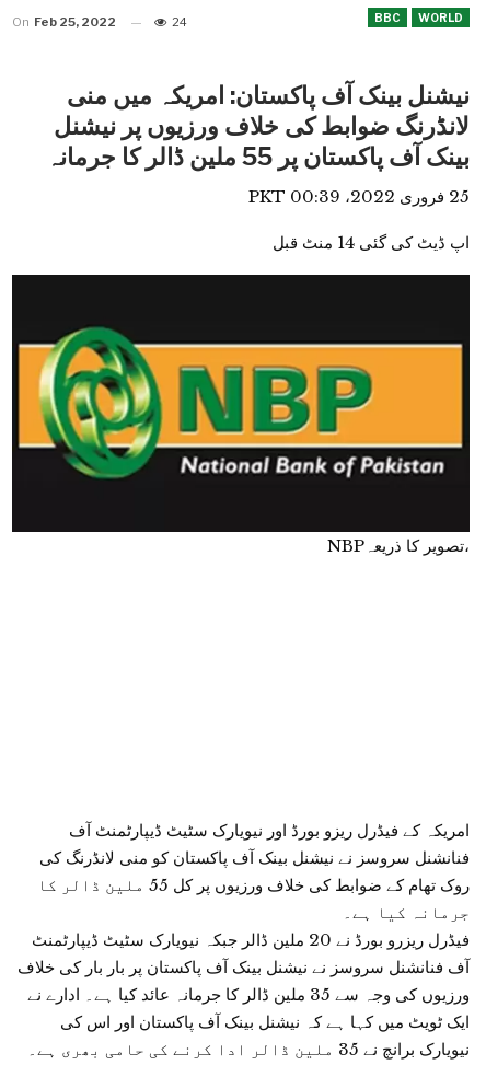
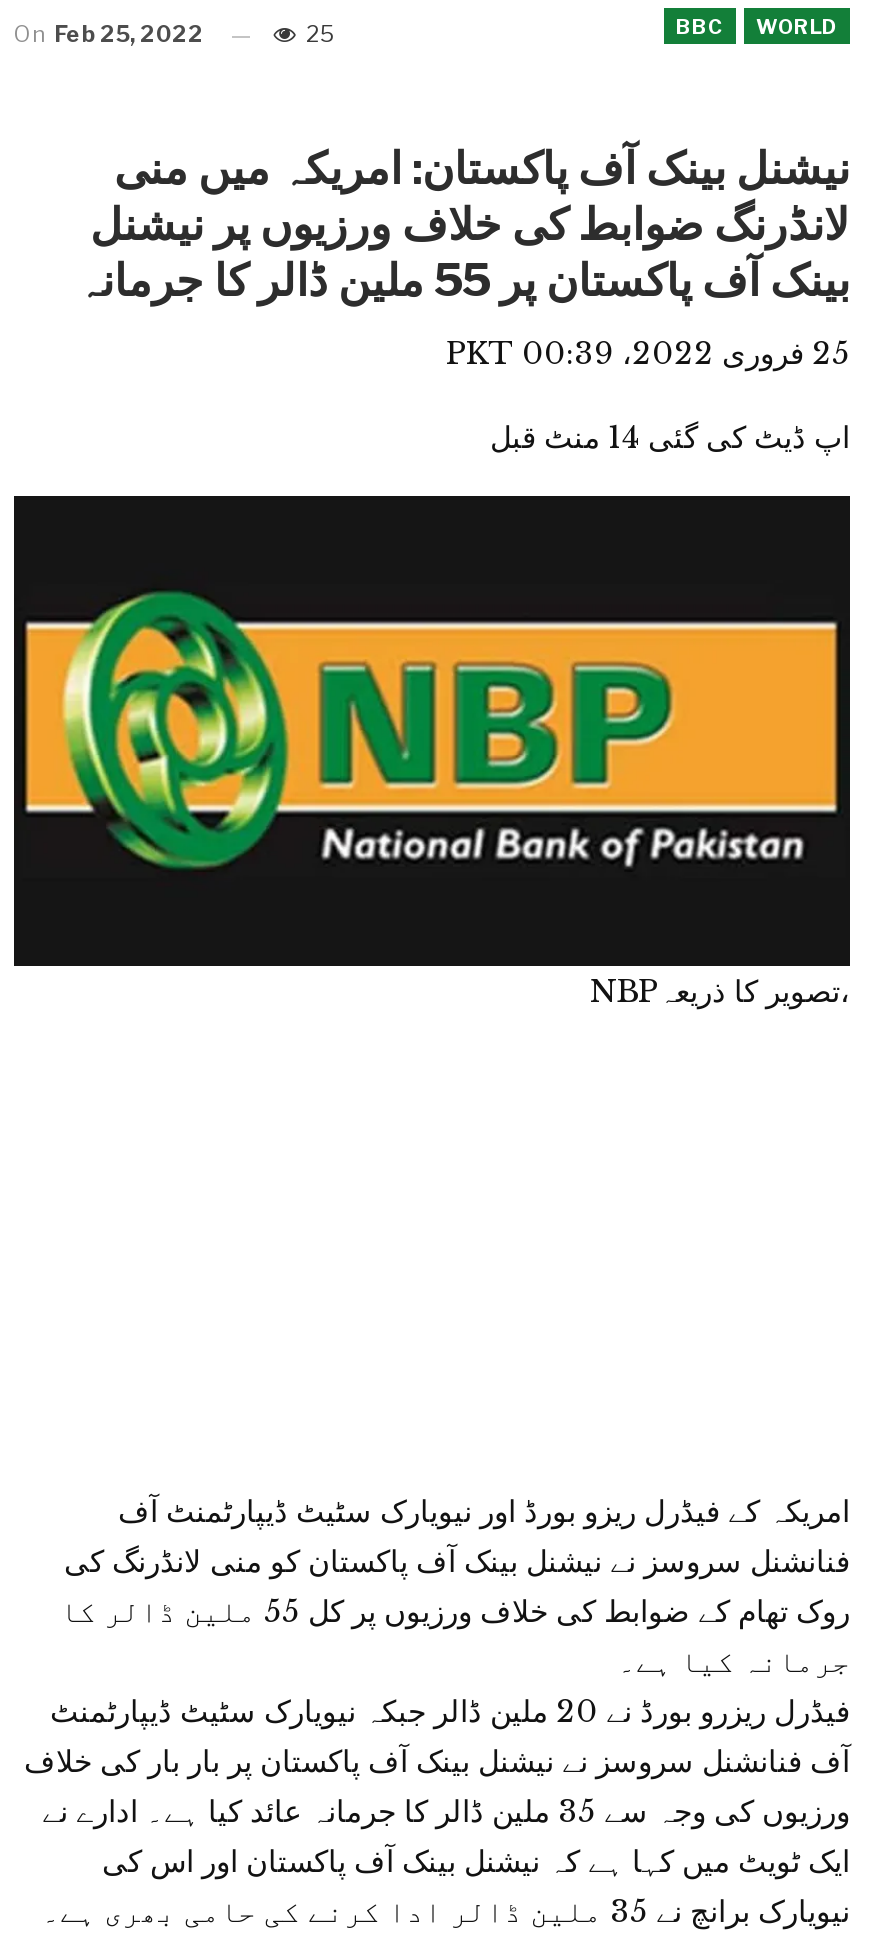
- 24
+ 25
